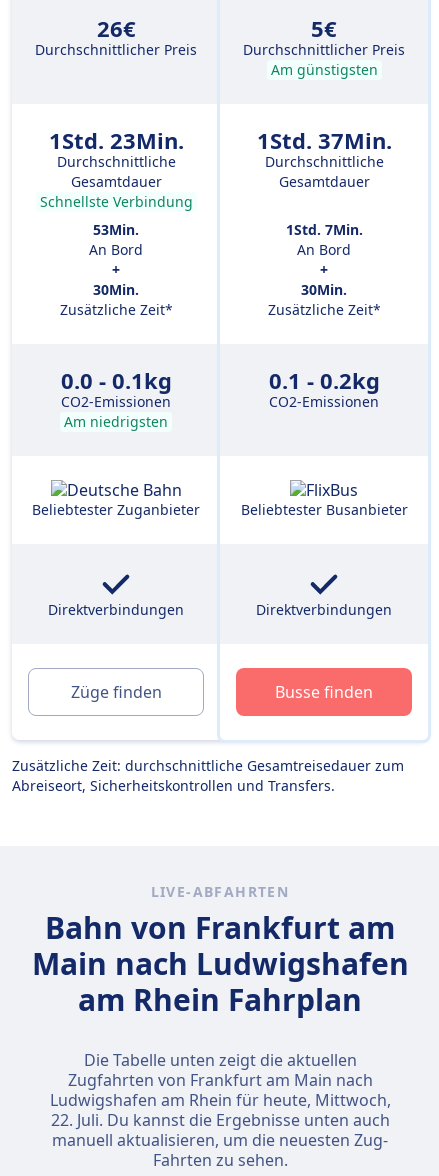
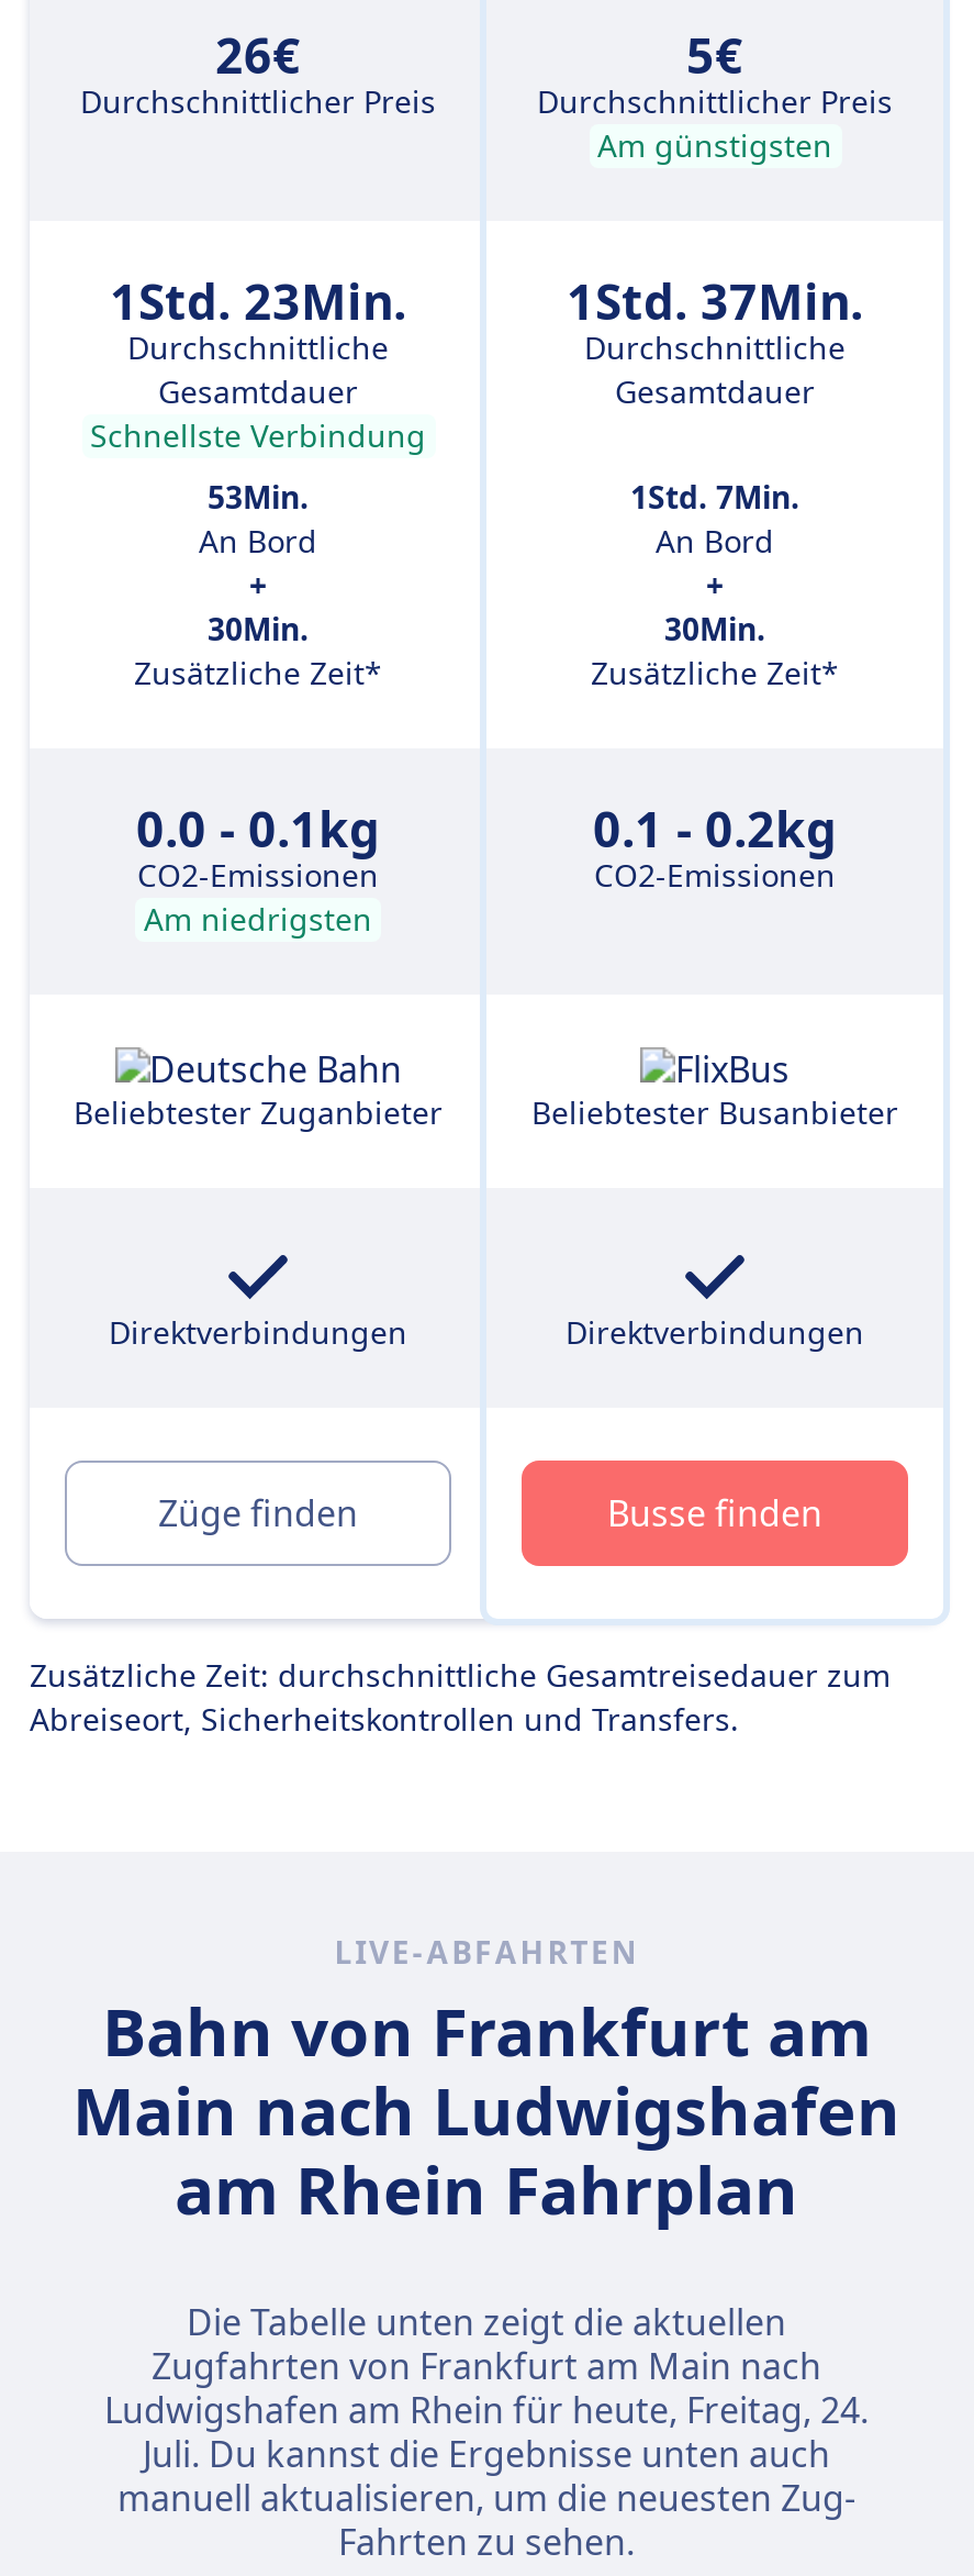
- Ludwigshafen am Rhein für heute, Mittwoch,
- 22. Juli. Du kannst die Ergebnisse unten auch
+ Ludwigshafen am Rhein für heute, Freitag, 24.
+ Juli. Du kannst die Ergebnisse unten auch
